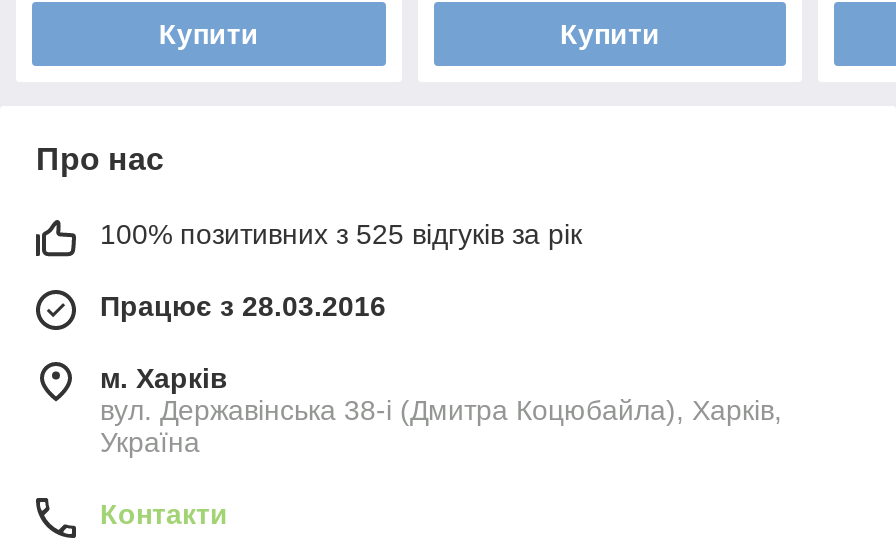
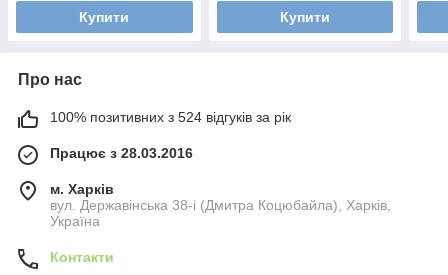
- 100% позитивних з 525 відгуків за рік
+ 100% позитивних з 524 відгуків за рік
